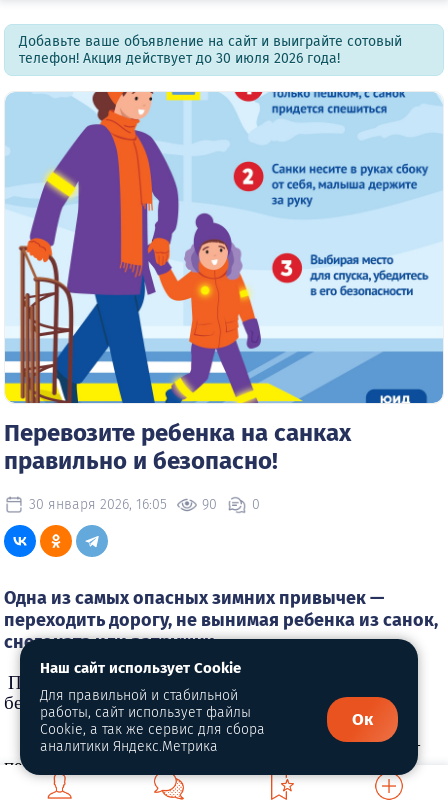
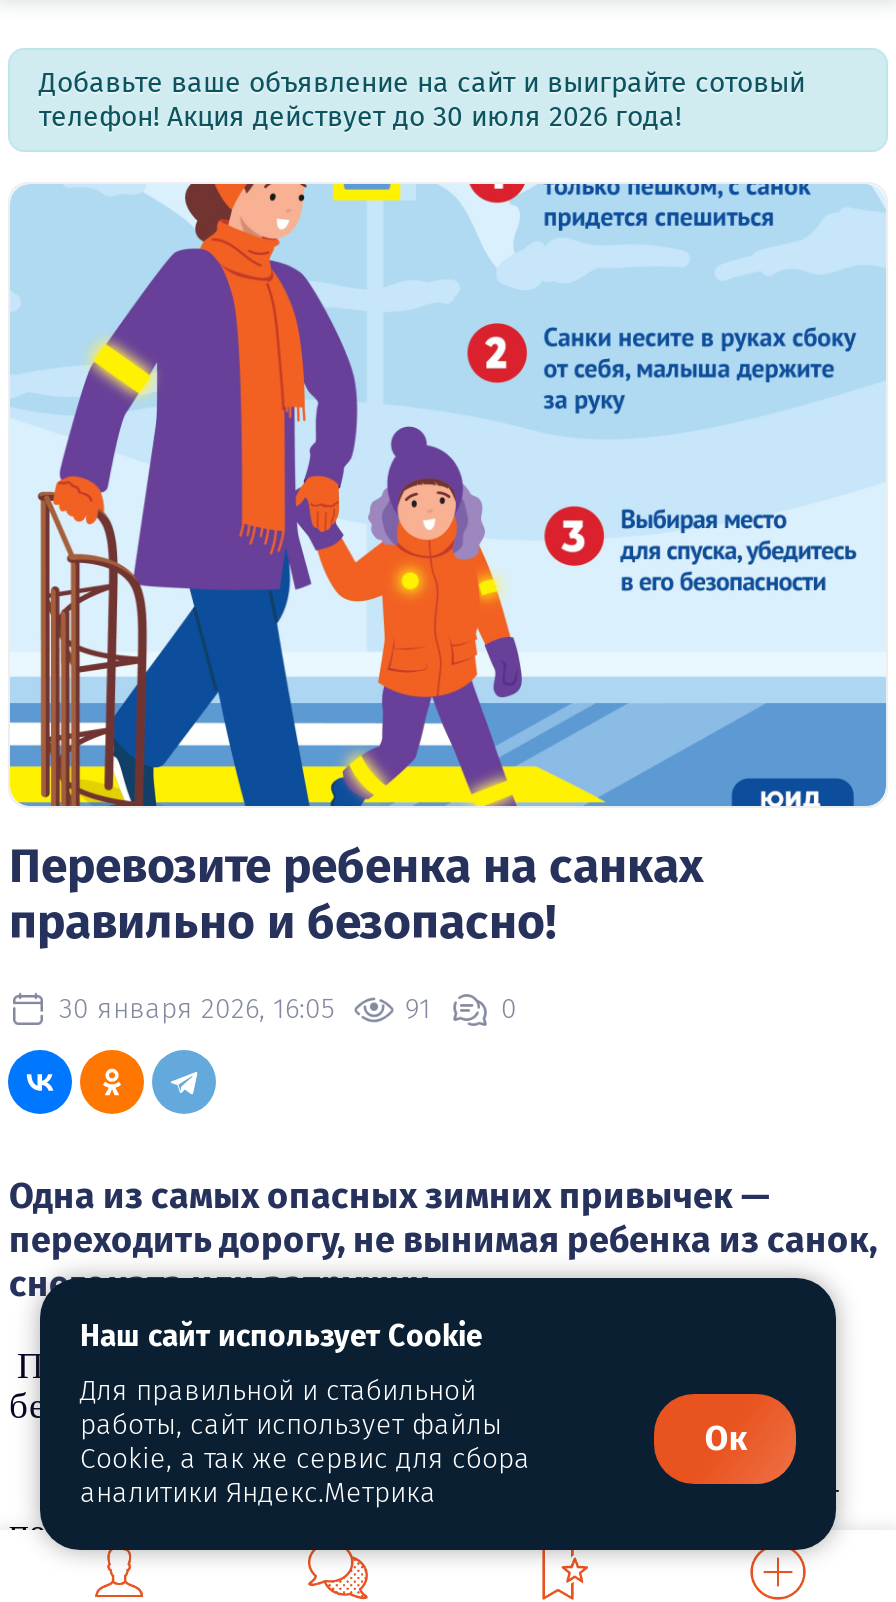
- 90
+ 91
